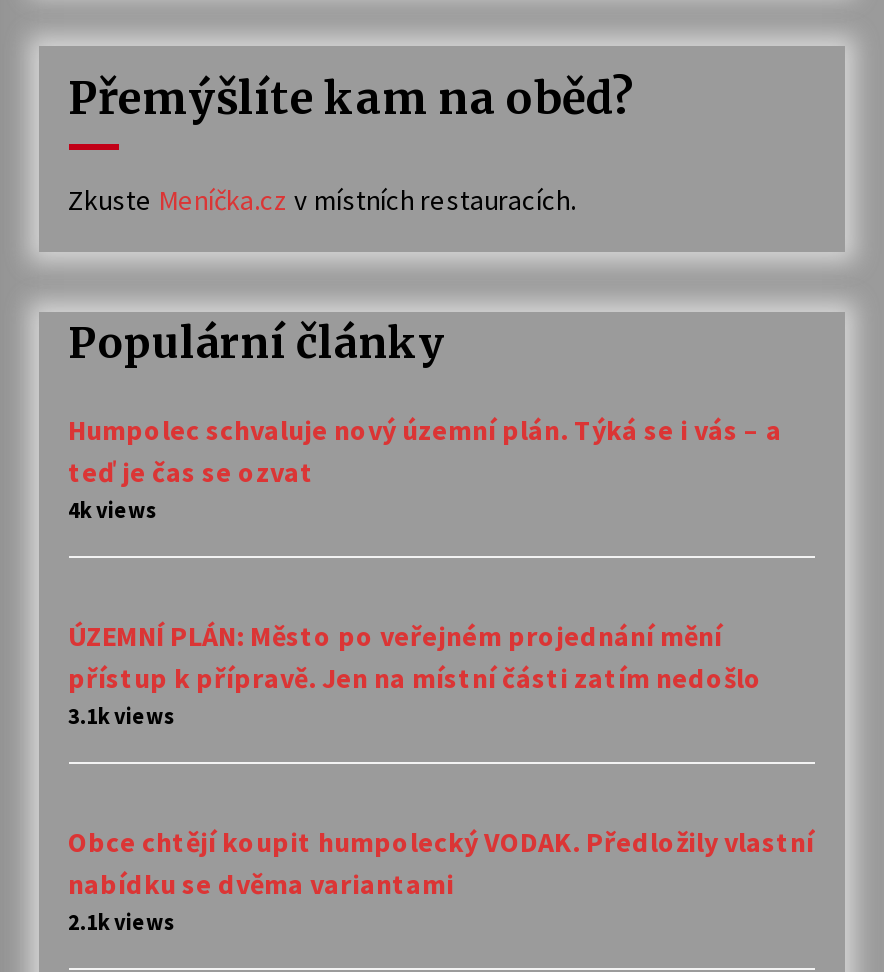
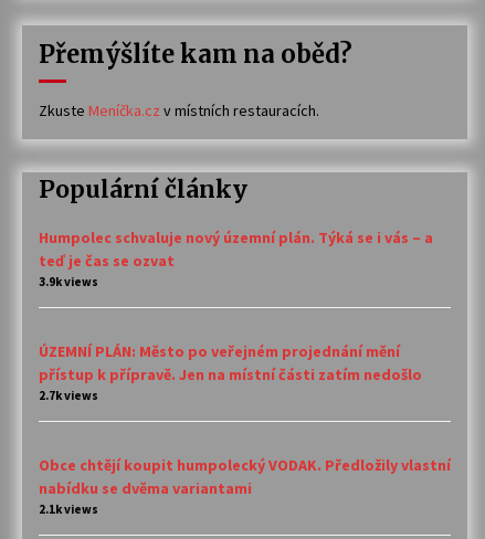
- 4k views
+ 3.9k views

- 3.1k views
+ 2.7k views
